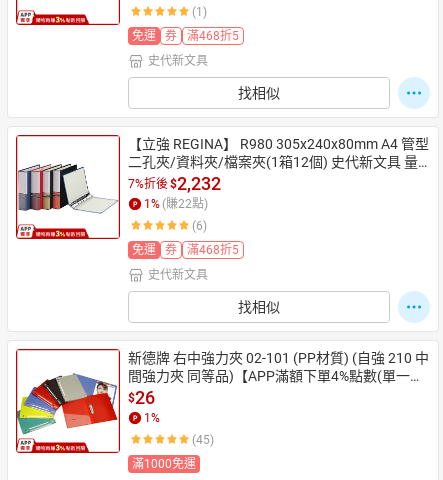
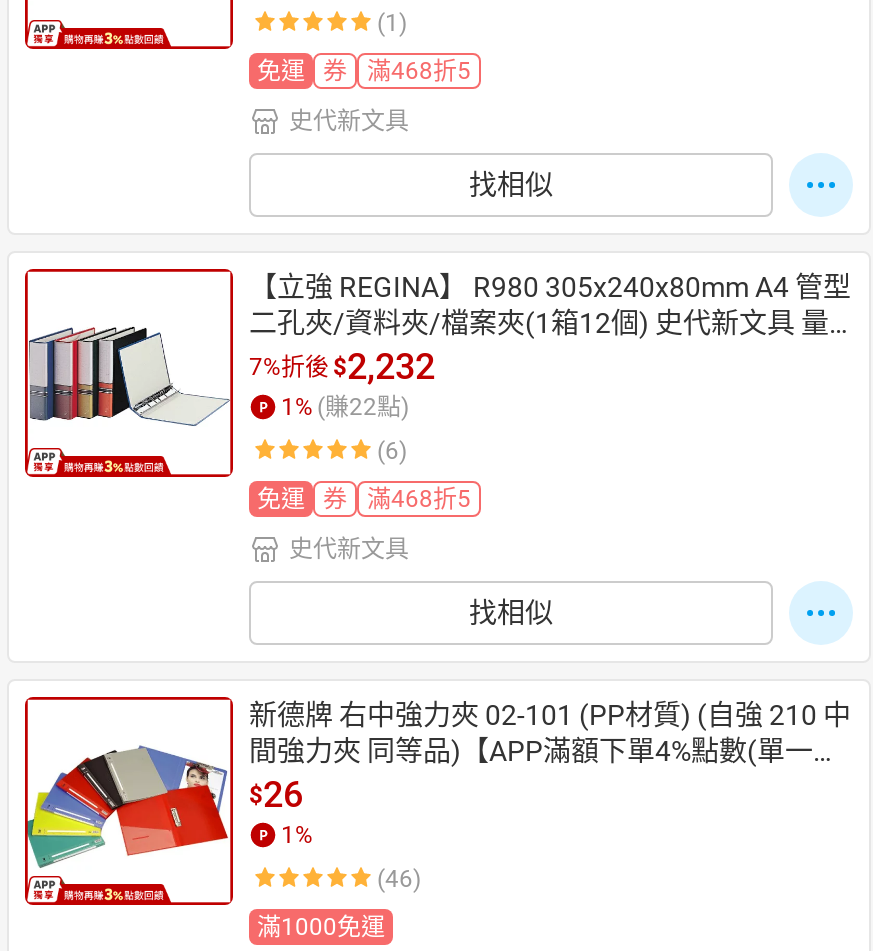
- (45)
+ (46)
